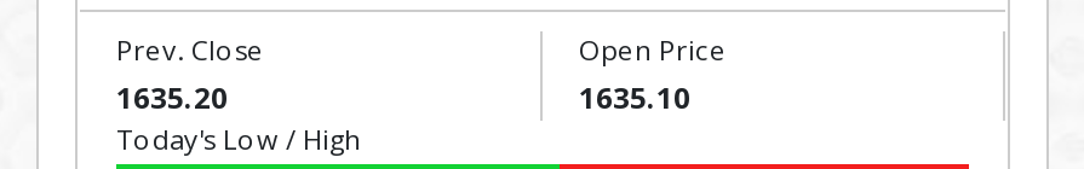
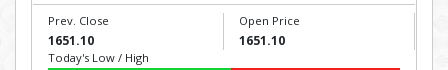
- 1635.20
+ 1651.10

- 1635.10
+ 1651.10
